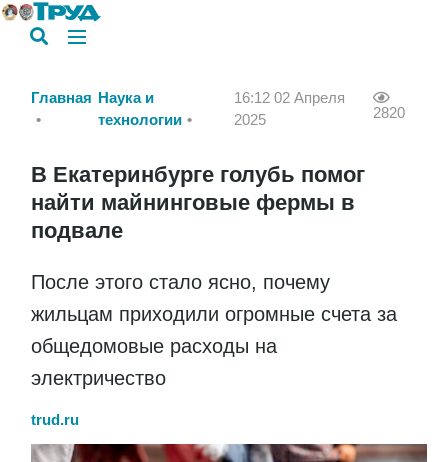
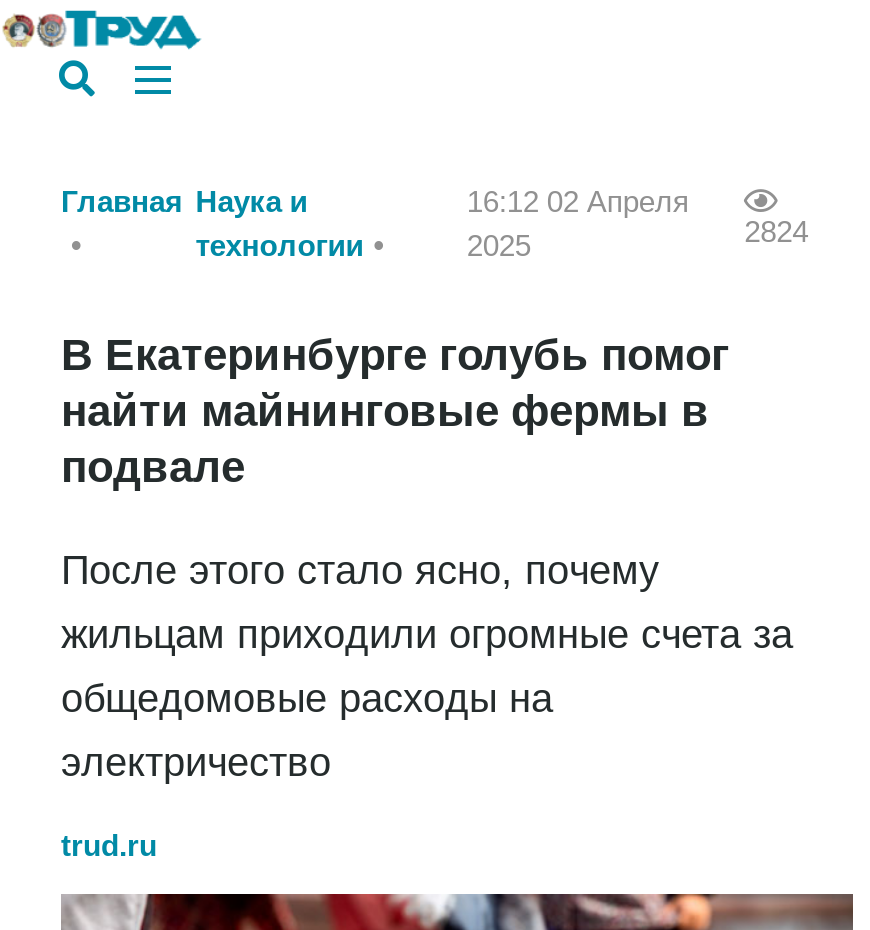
- 2820
+ 2824
